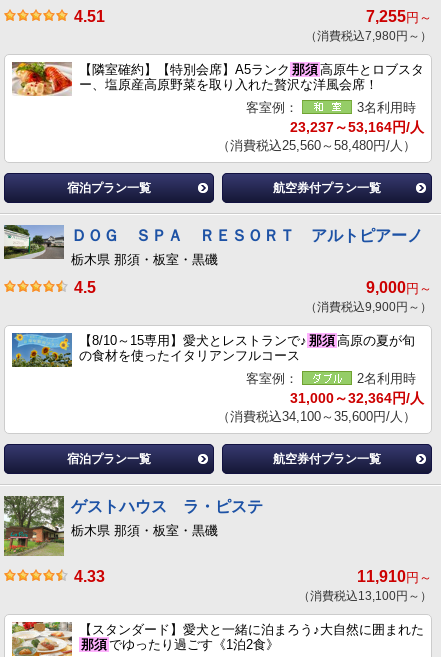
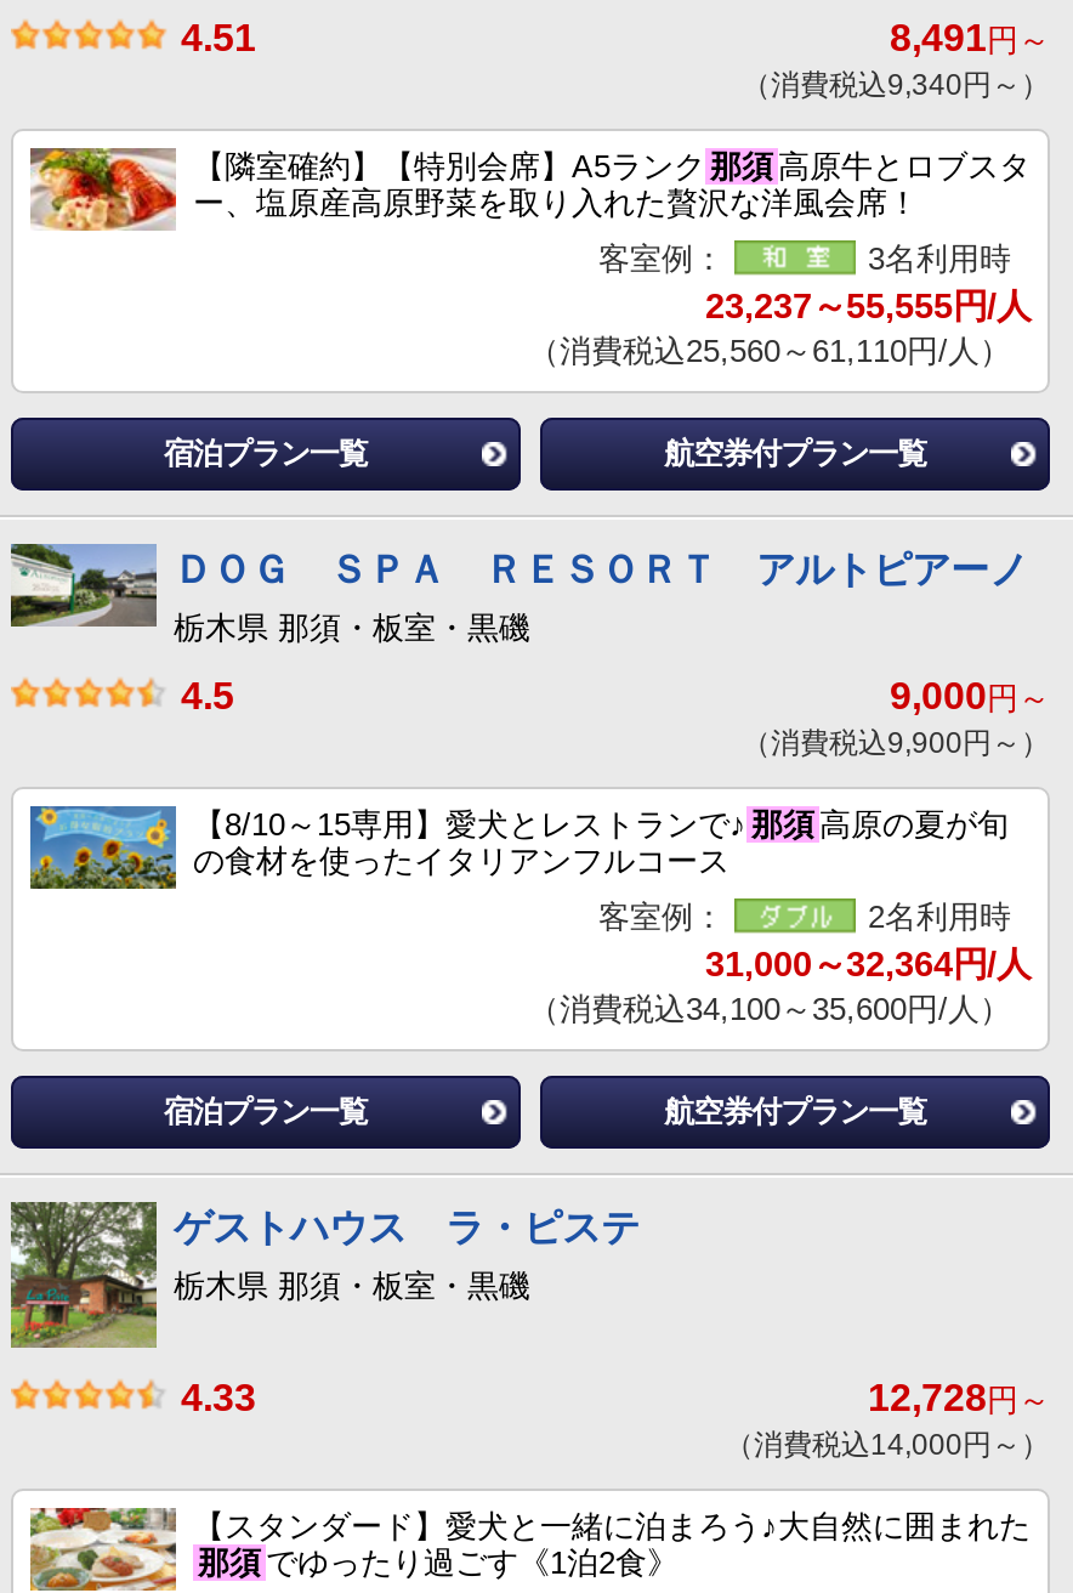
- 7,255円～
+ 8,491円～

- （消費税込7,980円～）
+ （消費税込9,340円～）

- 23,237～53,164円/人
+ 23,237～55,555円/人

- （消費税込25,560～58,480円/人）
+ （消費税込25,560～61,110円/人）

- 11,910円～
+ 12,728円～

- （消費税込13,100円～）
+ （消費税込14,000円～）
